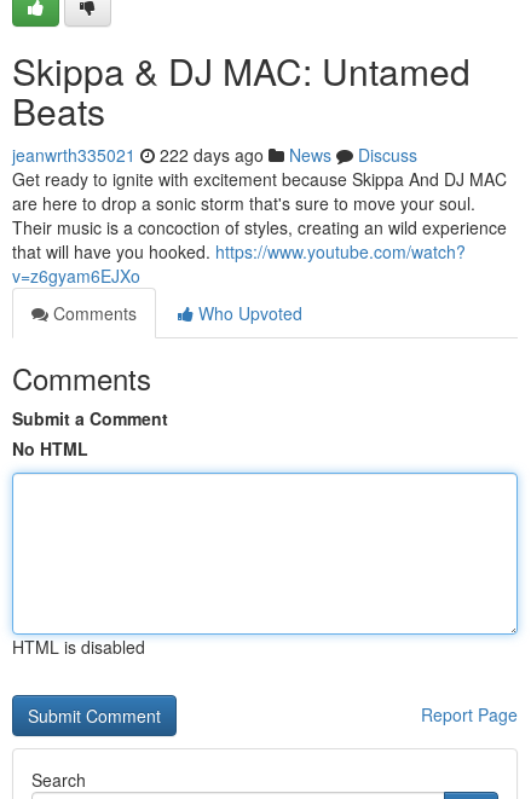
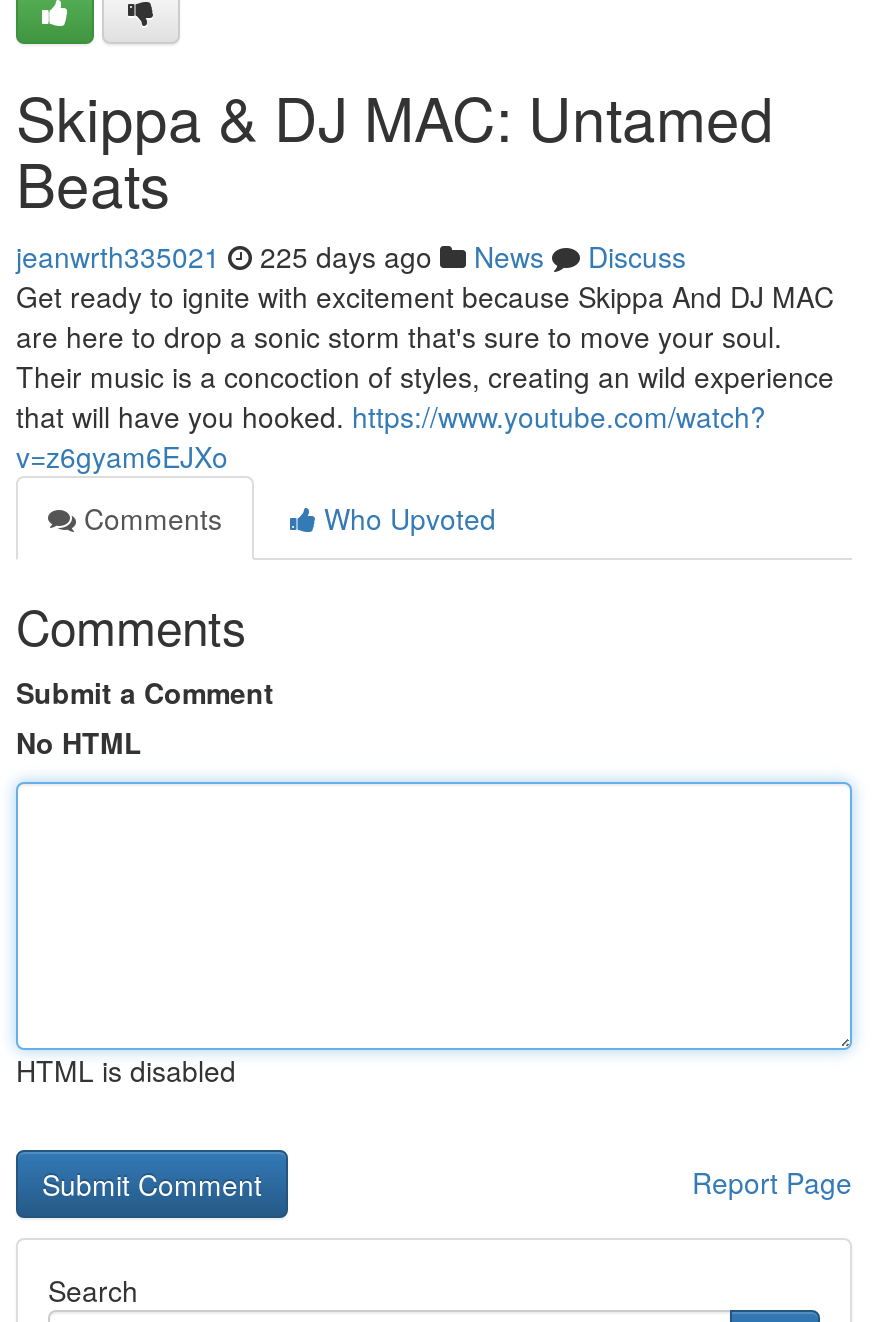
- jeanwrth335021 222 days ago News Discuss
+ jeanwrth335021 225 days ago News Discuss
